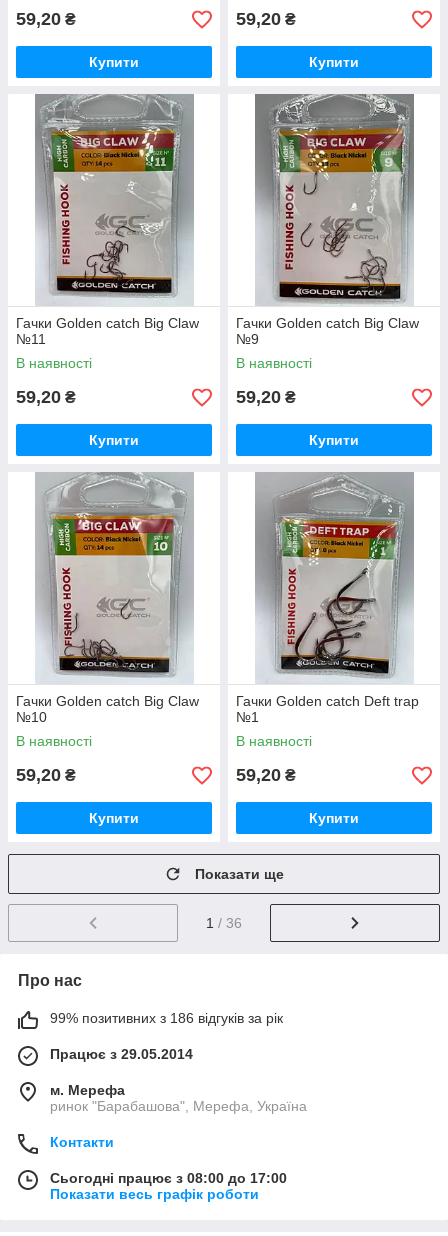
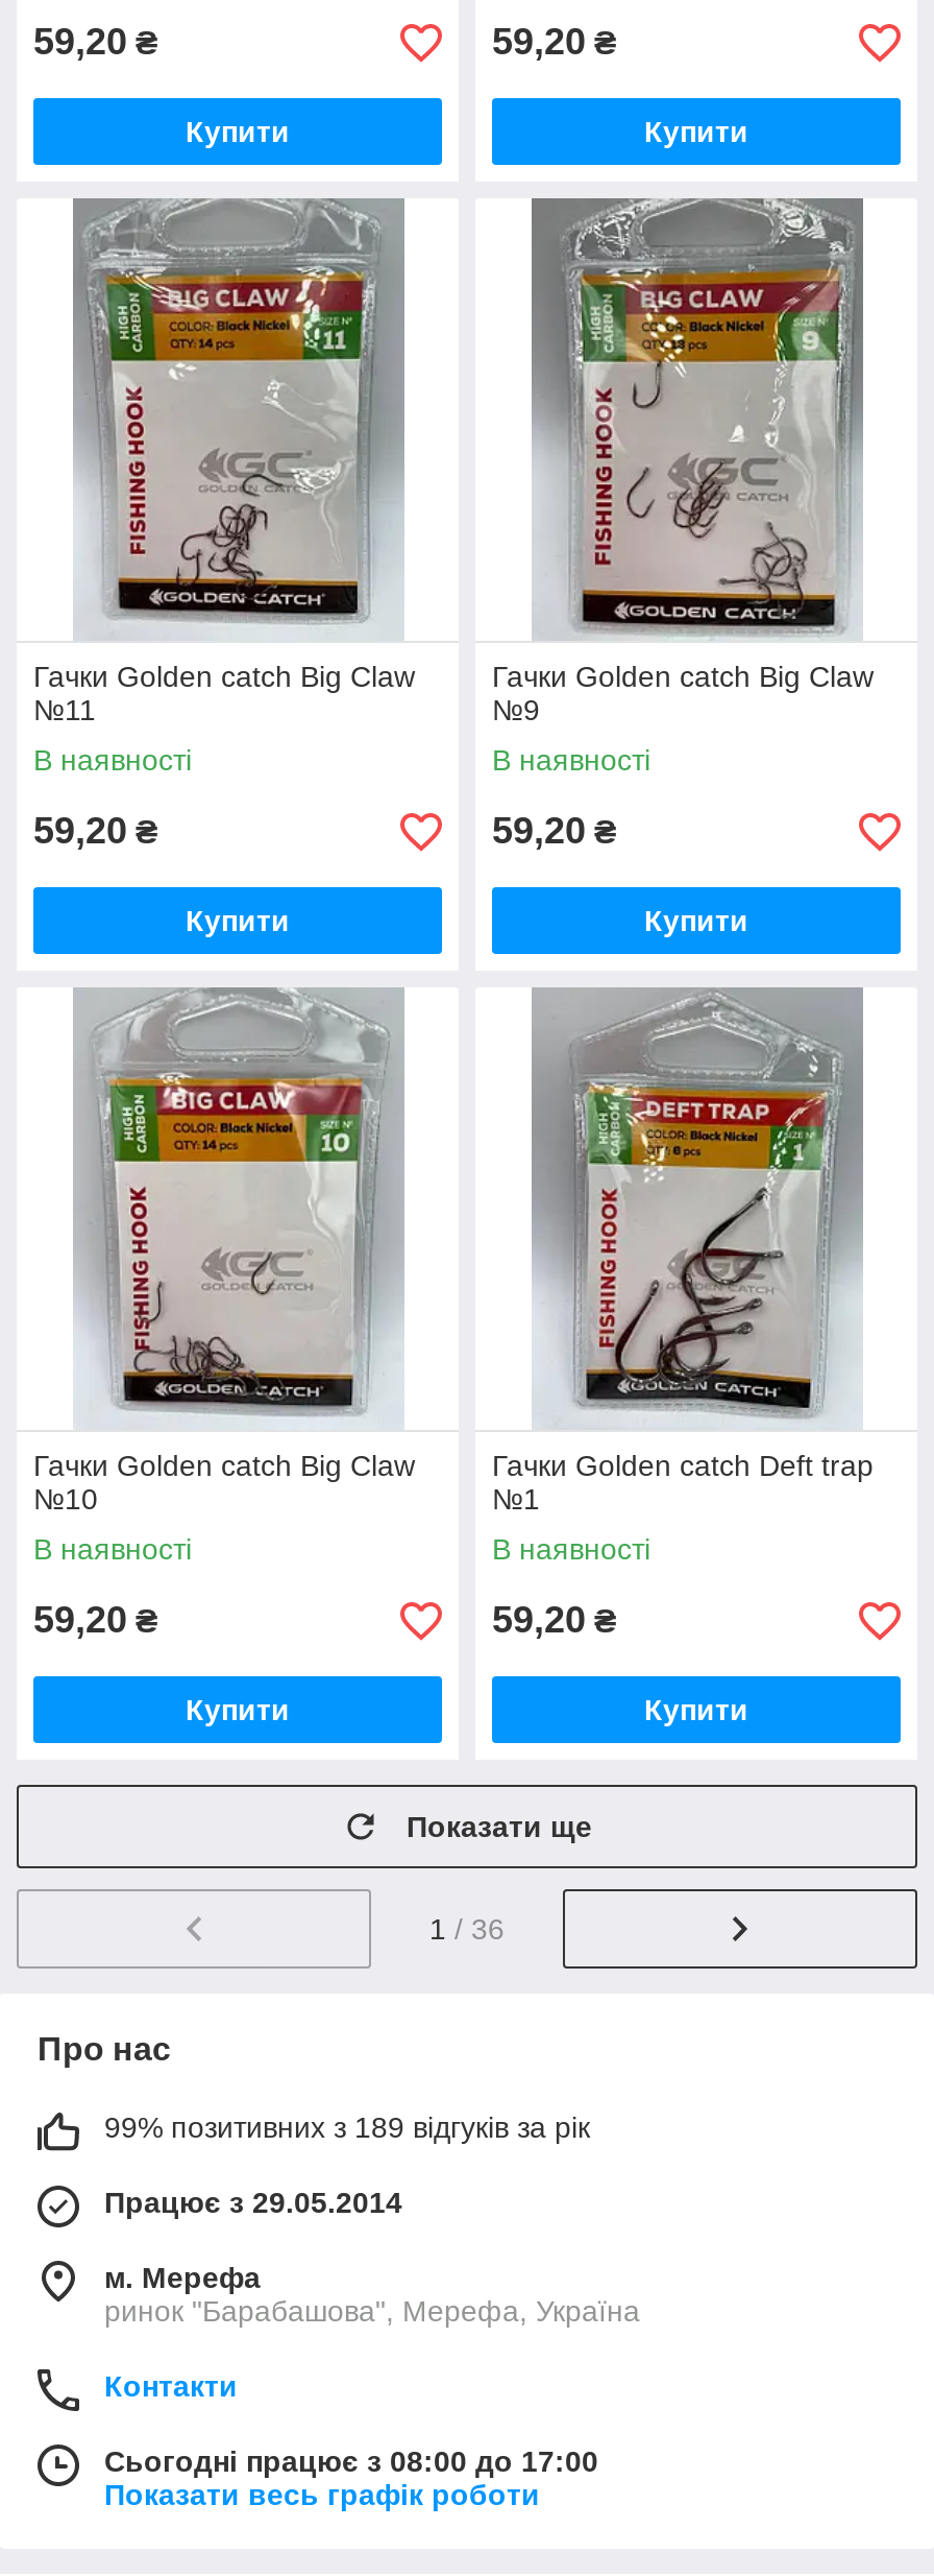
- 99% позитивних з 186 відгуків за рік
+ 99% позитивних з 189 відгуків за рік
